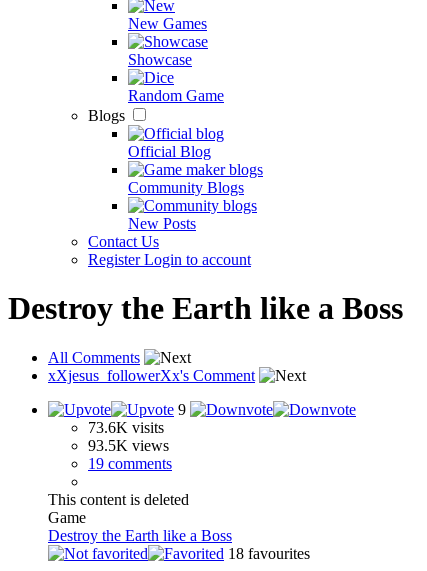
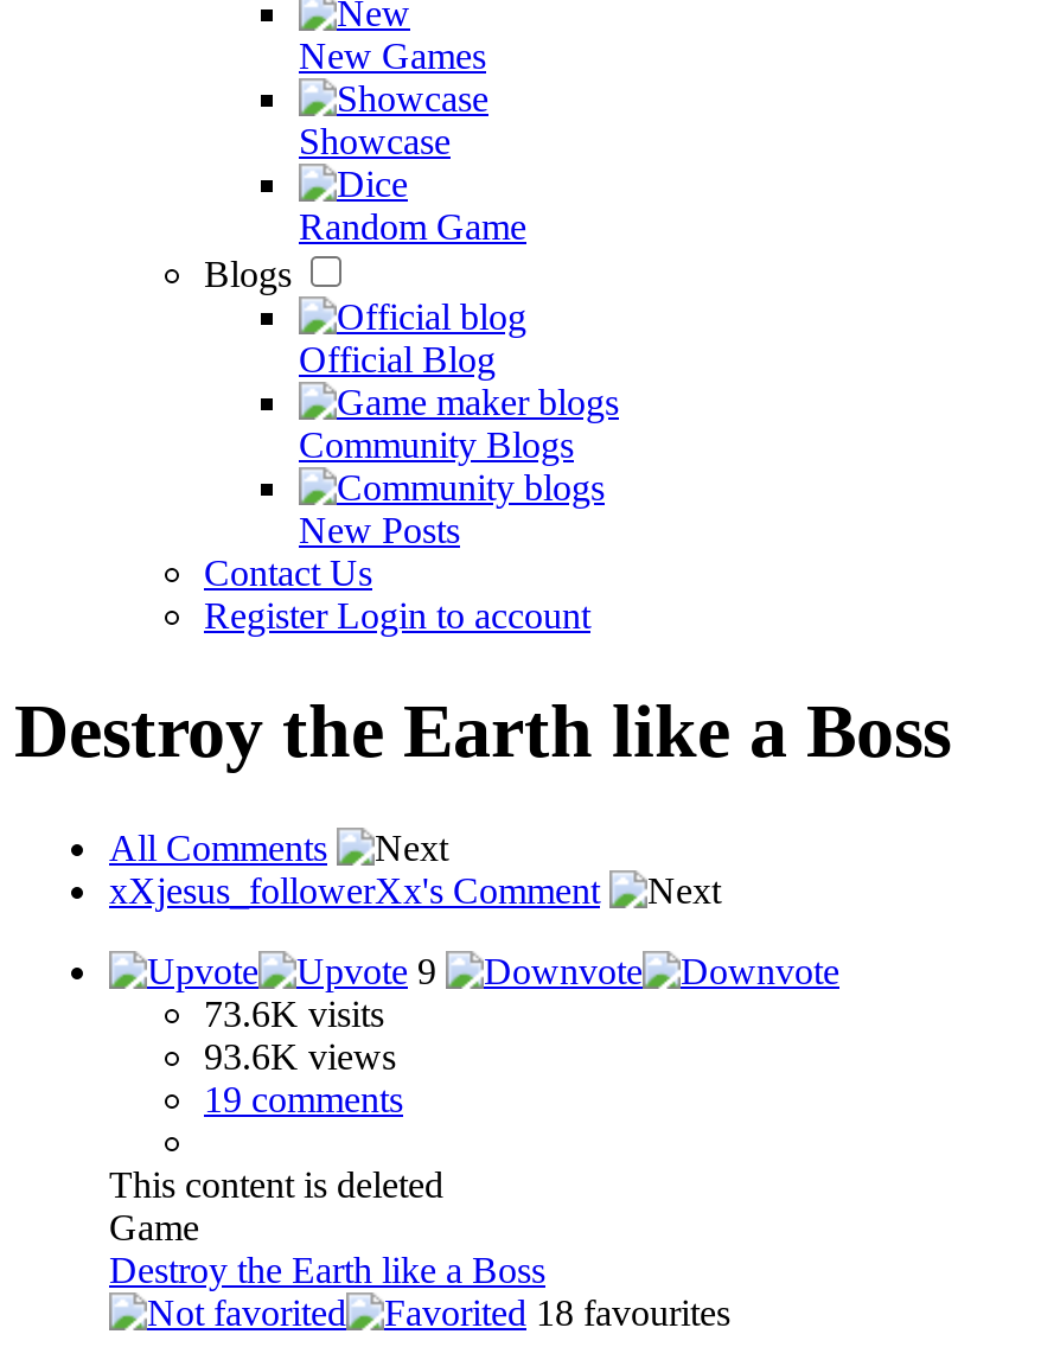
- 93.5K views
+ 93.6K views
